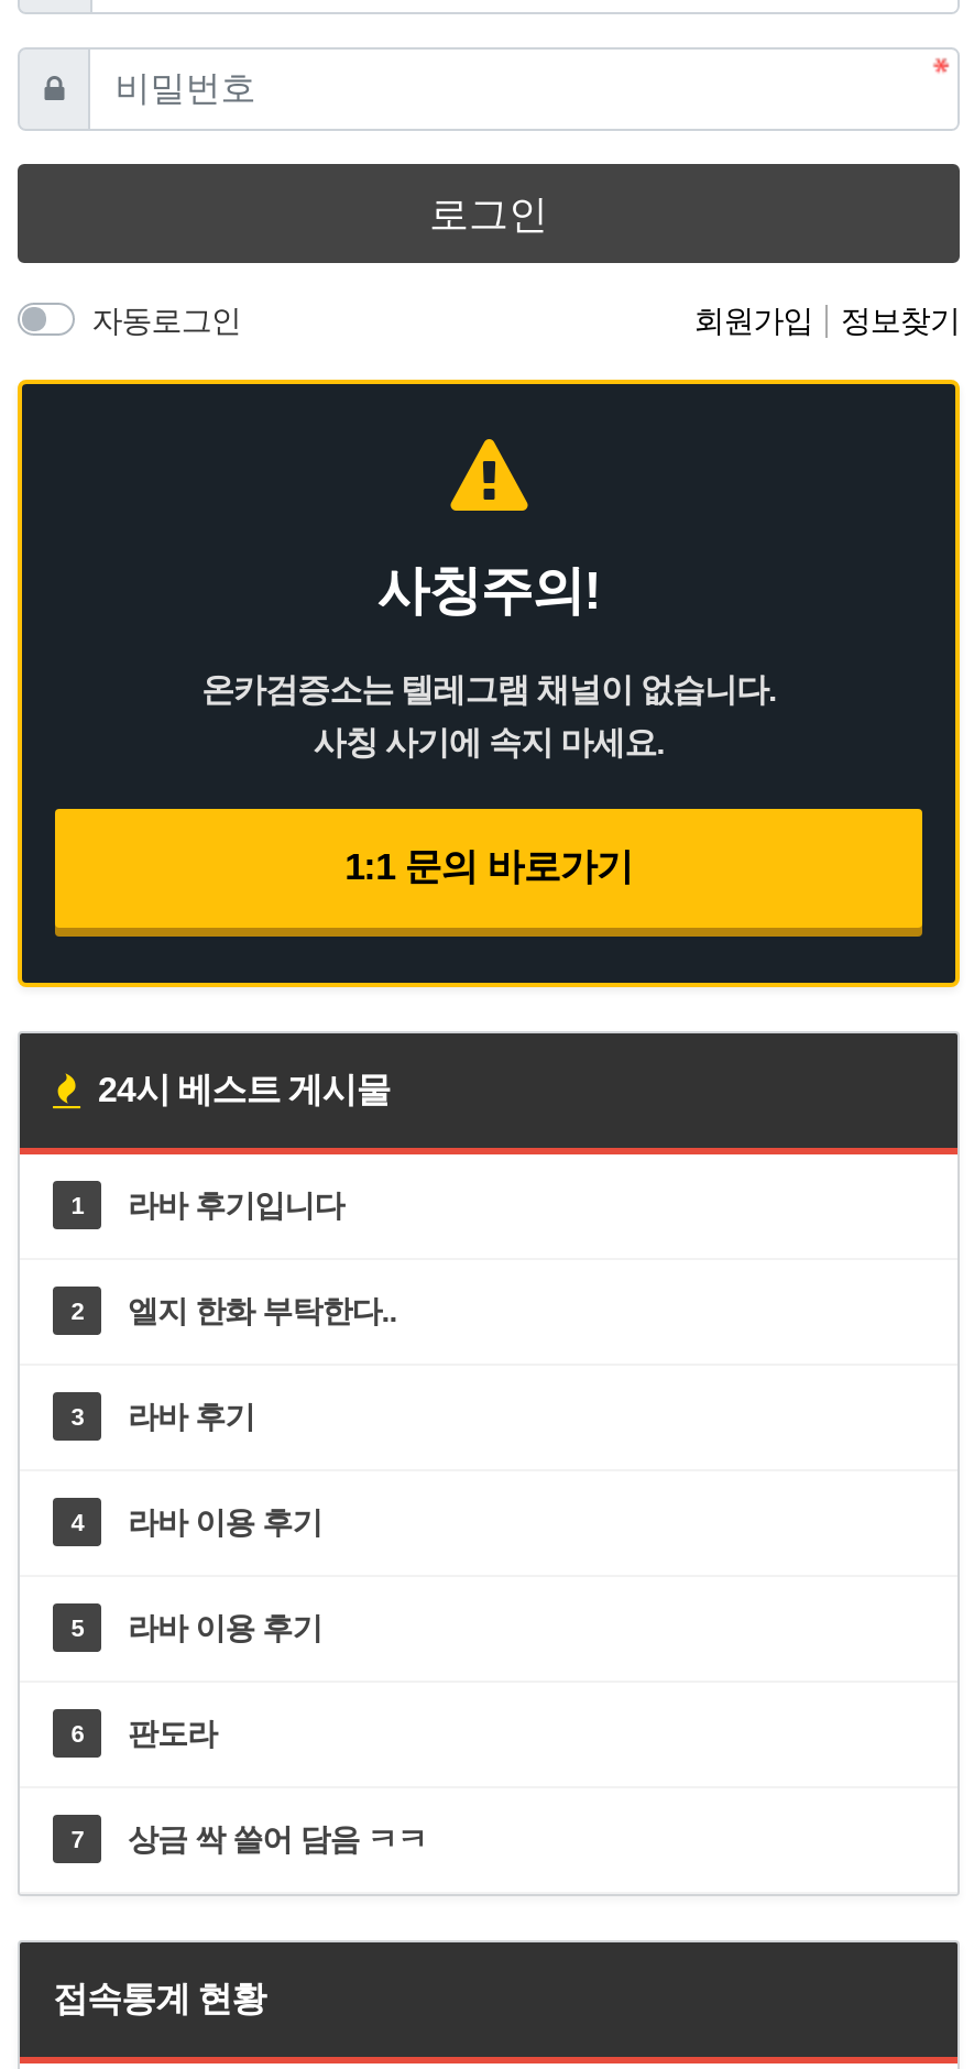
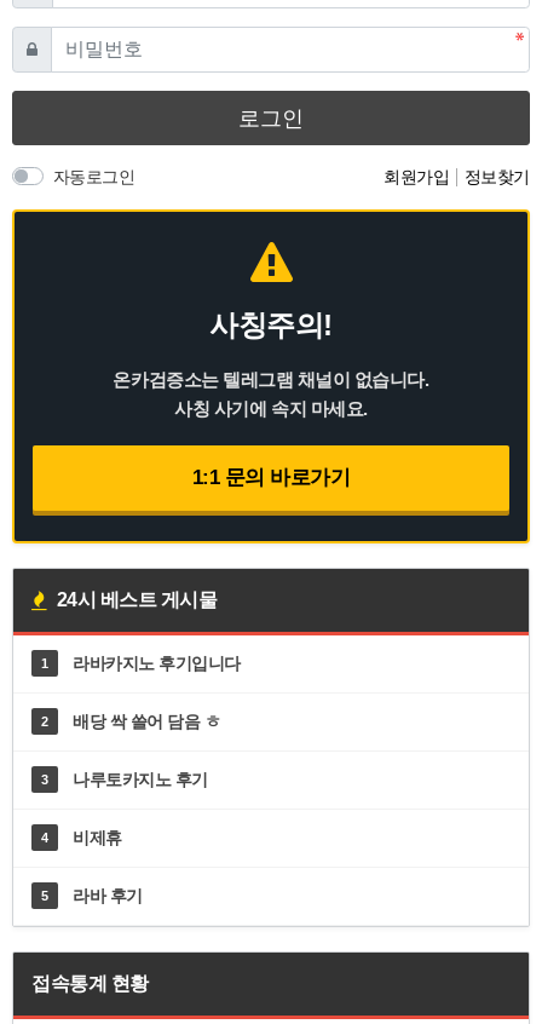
- 라바 후기입니다
+ 라바카지노 후기입니다

- 엘지 한화 부탁한다..
+ 배당 싹 쓸어 담음 ㅎ

+ 나루토카지노 후기

moved down: 라바 후기

- 라바 이용 후기
+ 비제휴

- 라바 이용 후기
- 6
- 판도라
- 7
- 상금 싹 쓸어 담음 ㅋㅋ
